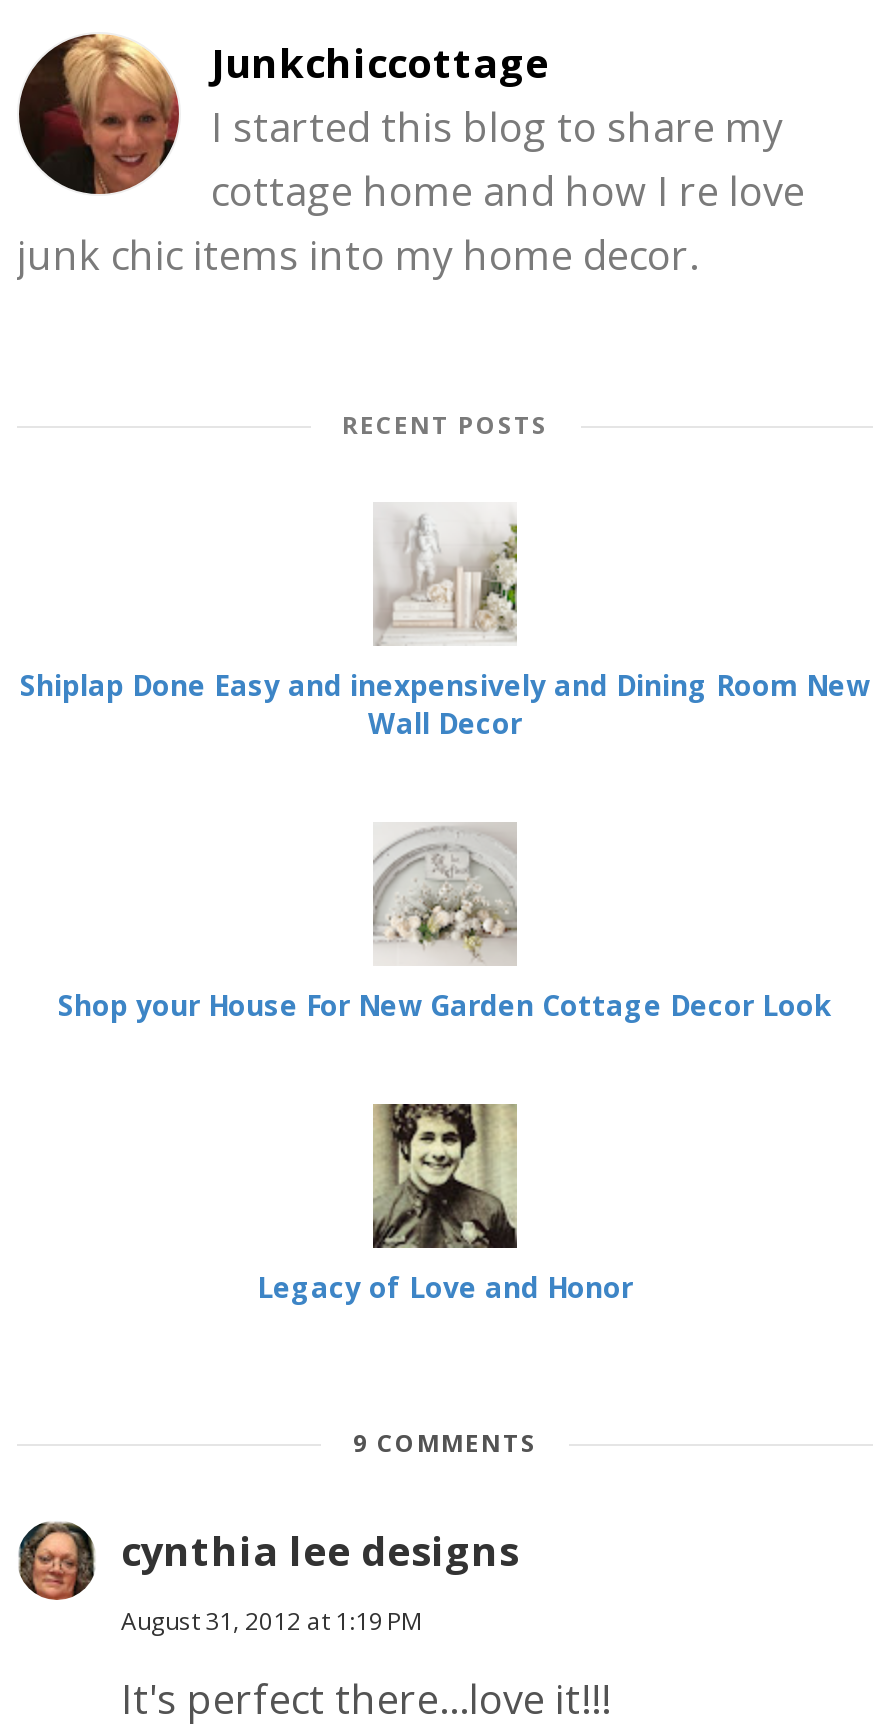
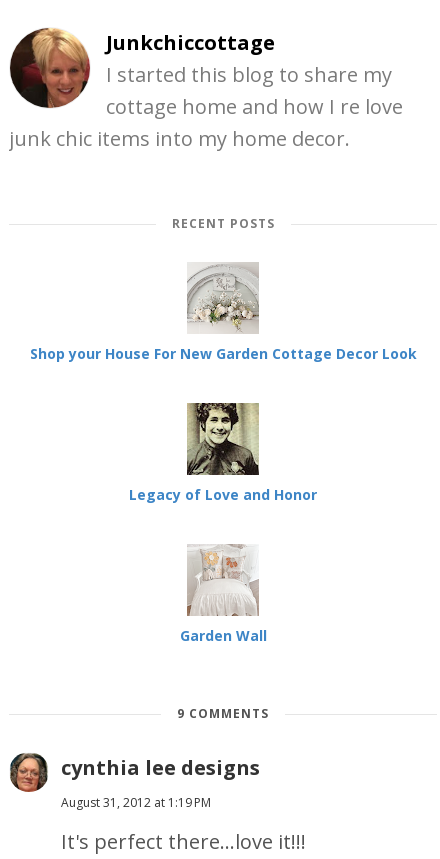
- [image]
- Shiplap Done Easy and inexpensively and Dining Room New
- Wall Decor

moved up: [image] | Shop your House For New Garden Cottage Decor Look | Legacy of Love and Honor

+ [image]
+ Garden Wall
